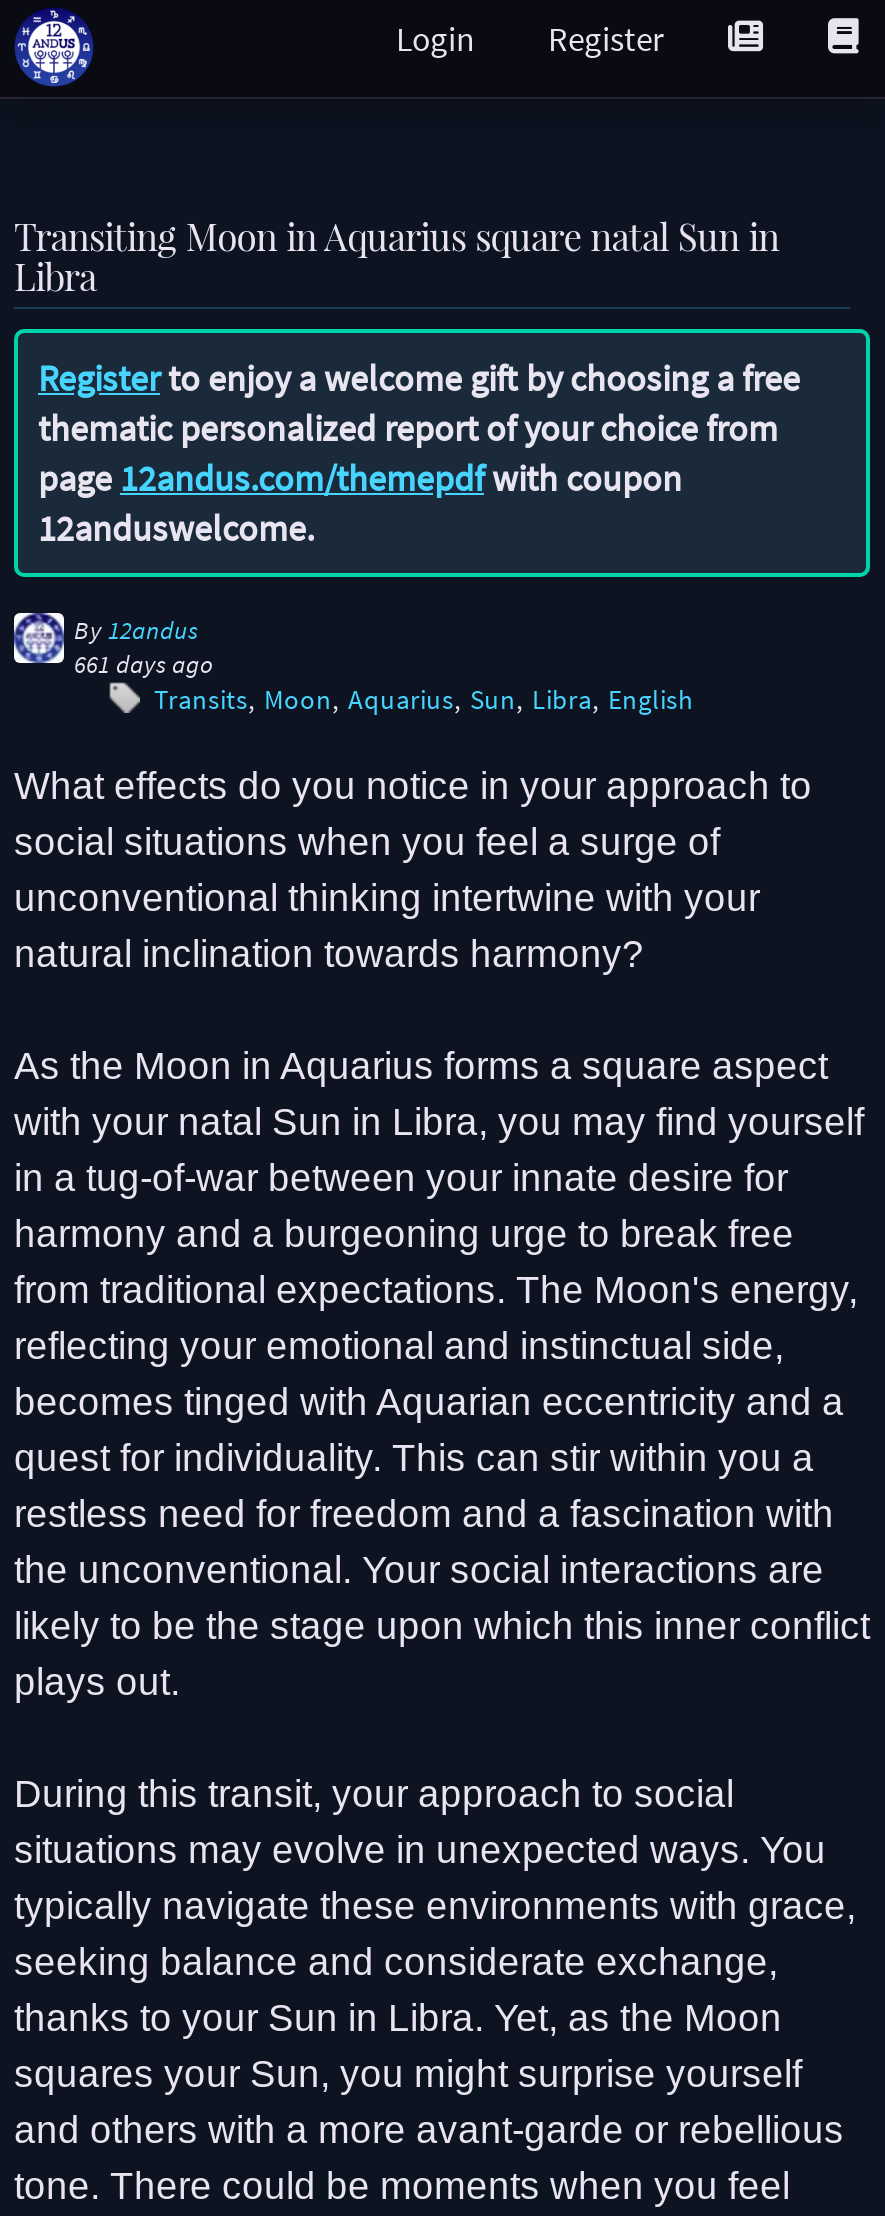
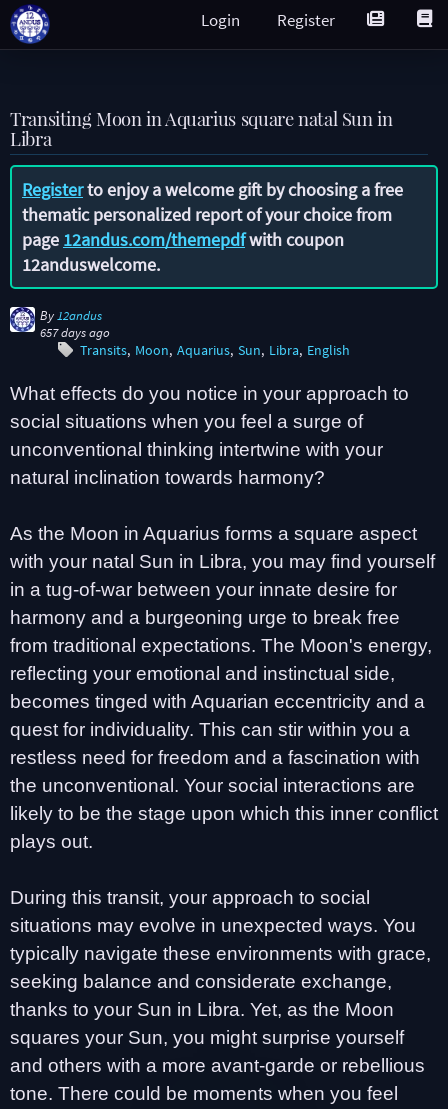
- 661 days ago
+ 657 days ago
